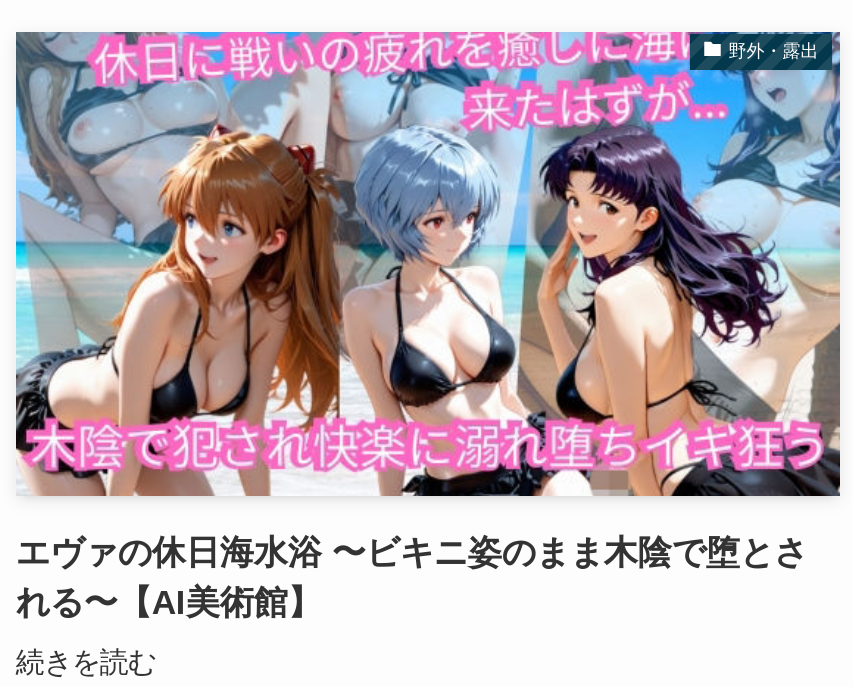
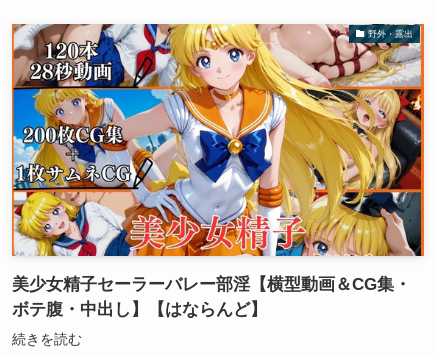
- [image]
- エヴァの休日海水浴 〜ビキニ姿のまま木陰で堕とさ
- れる〜【AI美術館】
+ [image]
+ 美少女精子セーラーバレー部淫【横型動画＆CG集・
+ ボテ腹・中出し】【はならんど】
